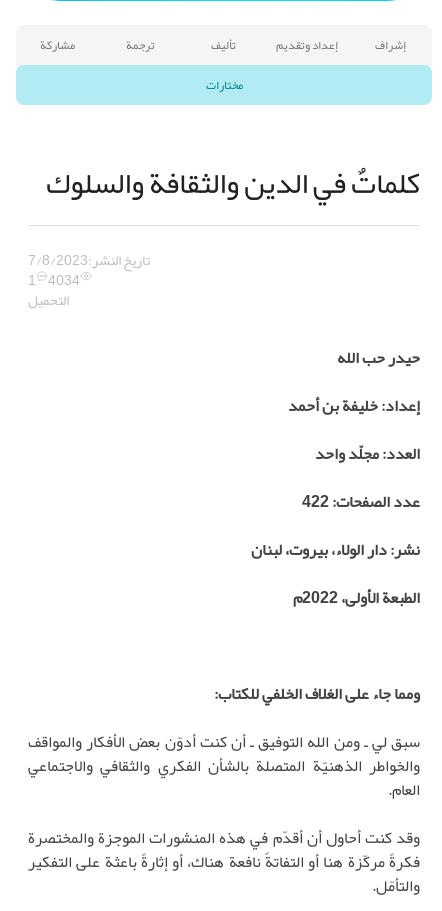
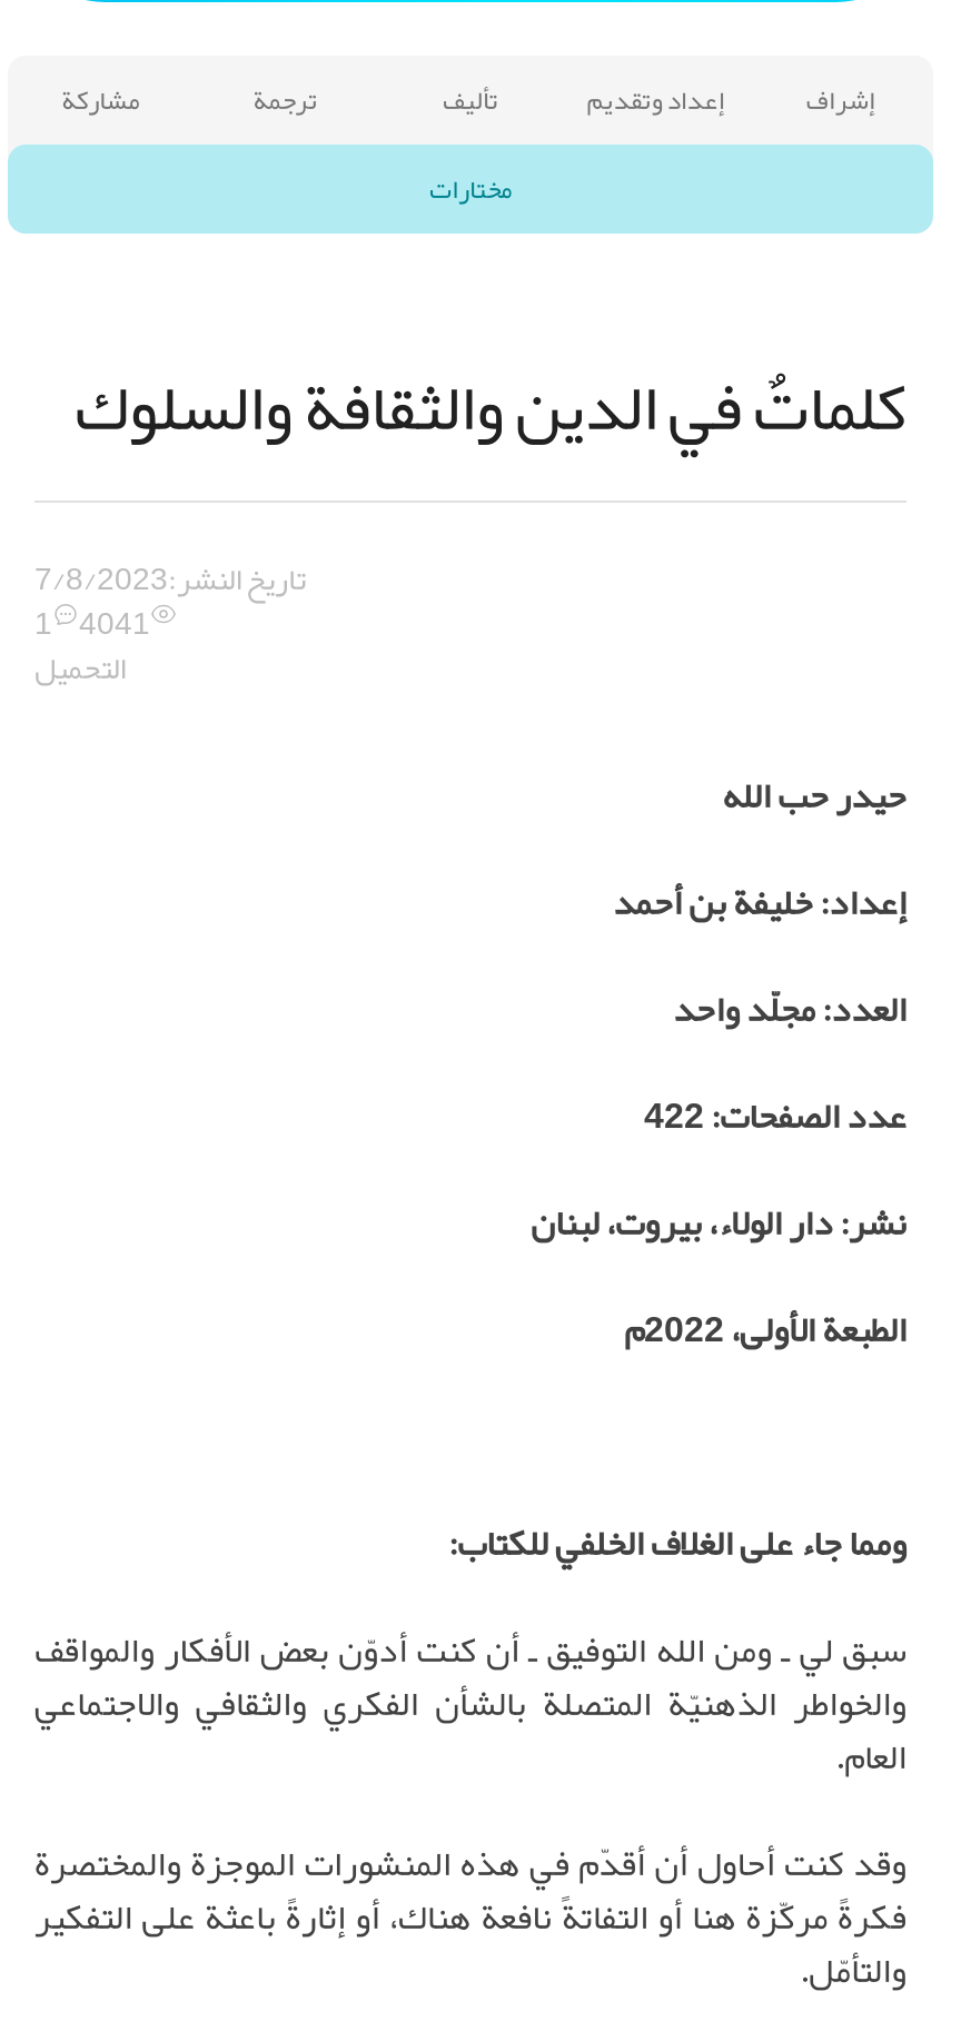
- 1 4034
+ 1 4041
